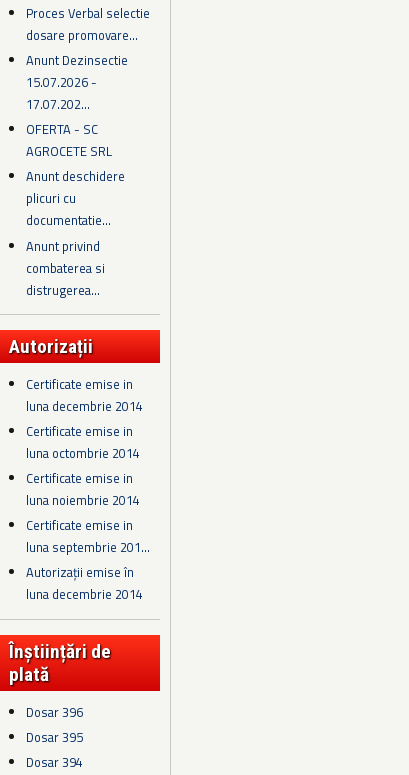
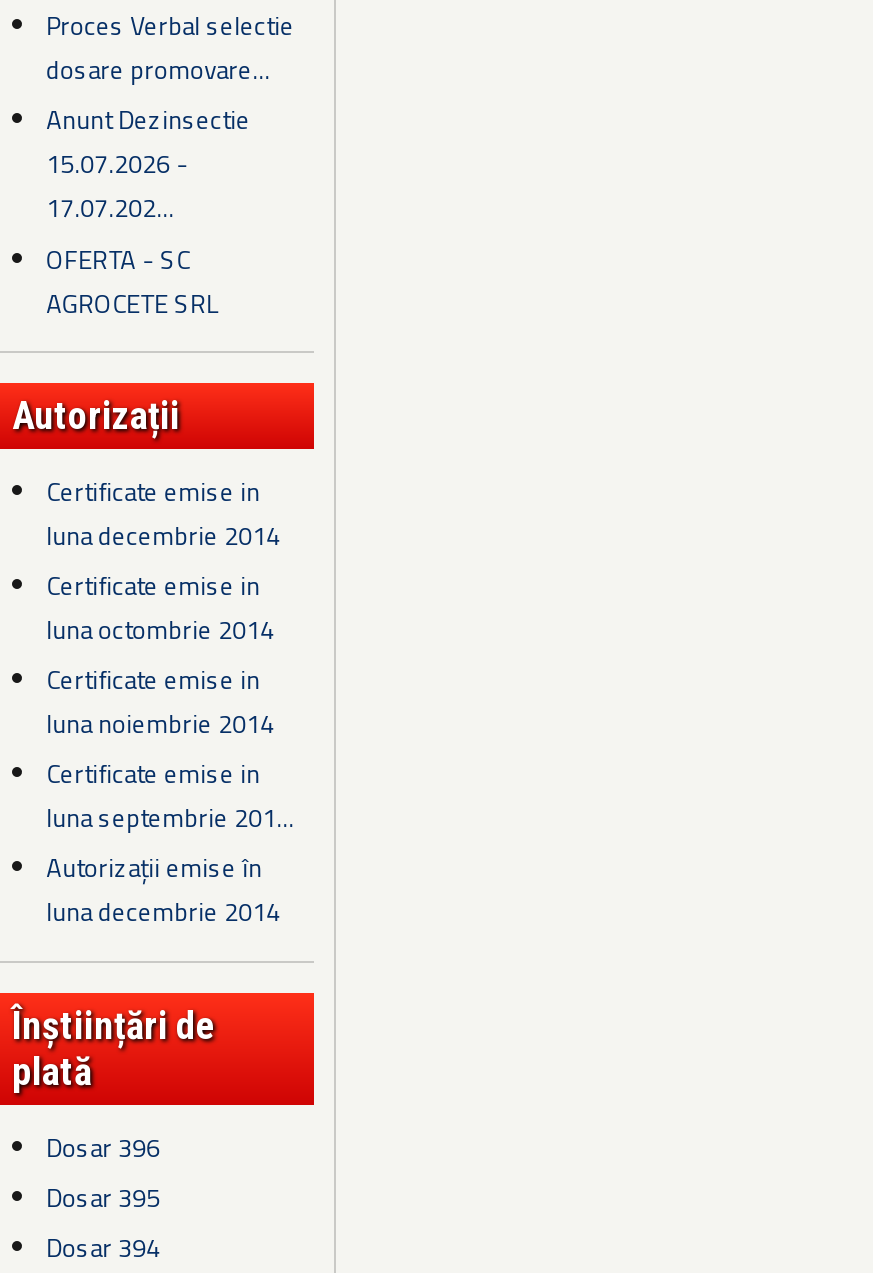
- Anunt deschidere
- plicuri cu
- documentatie...
- Anunt privind
- combaterea si
- distrugerea...
